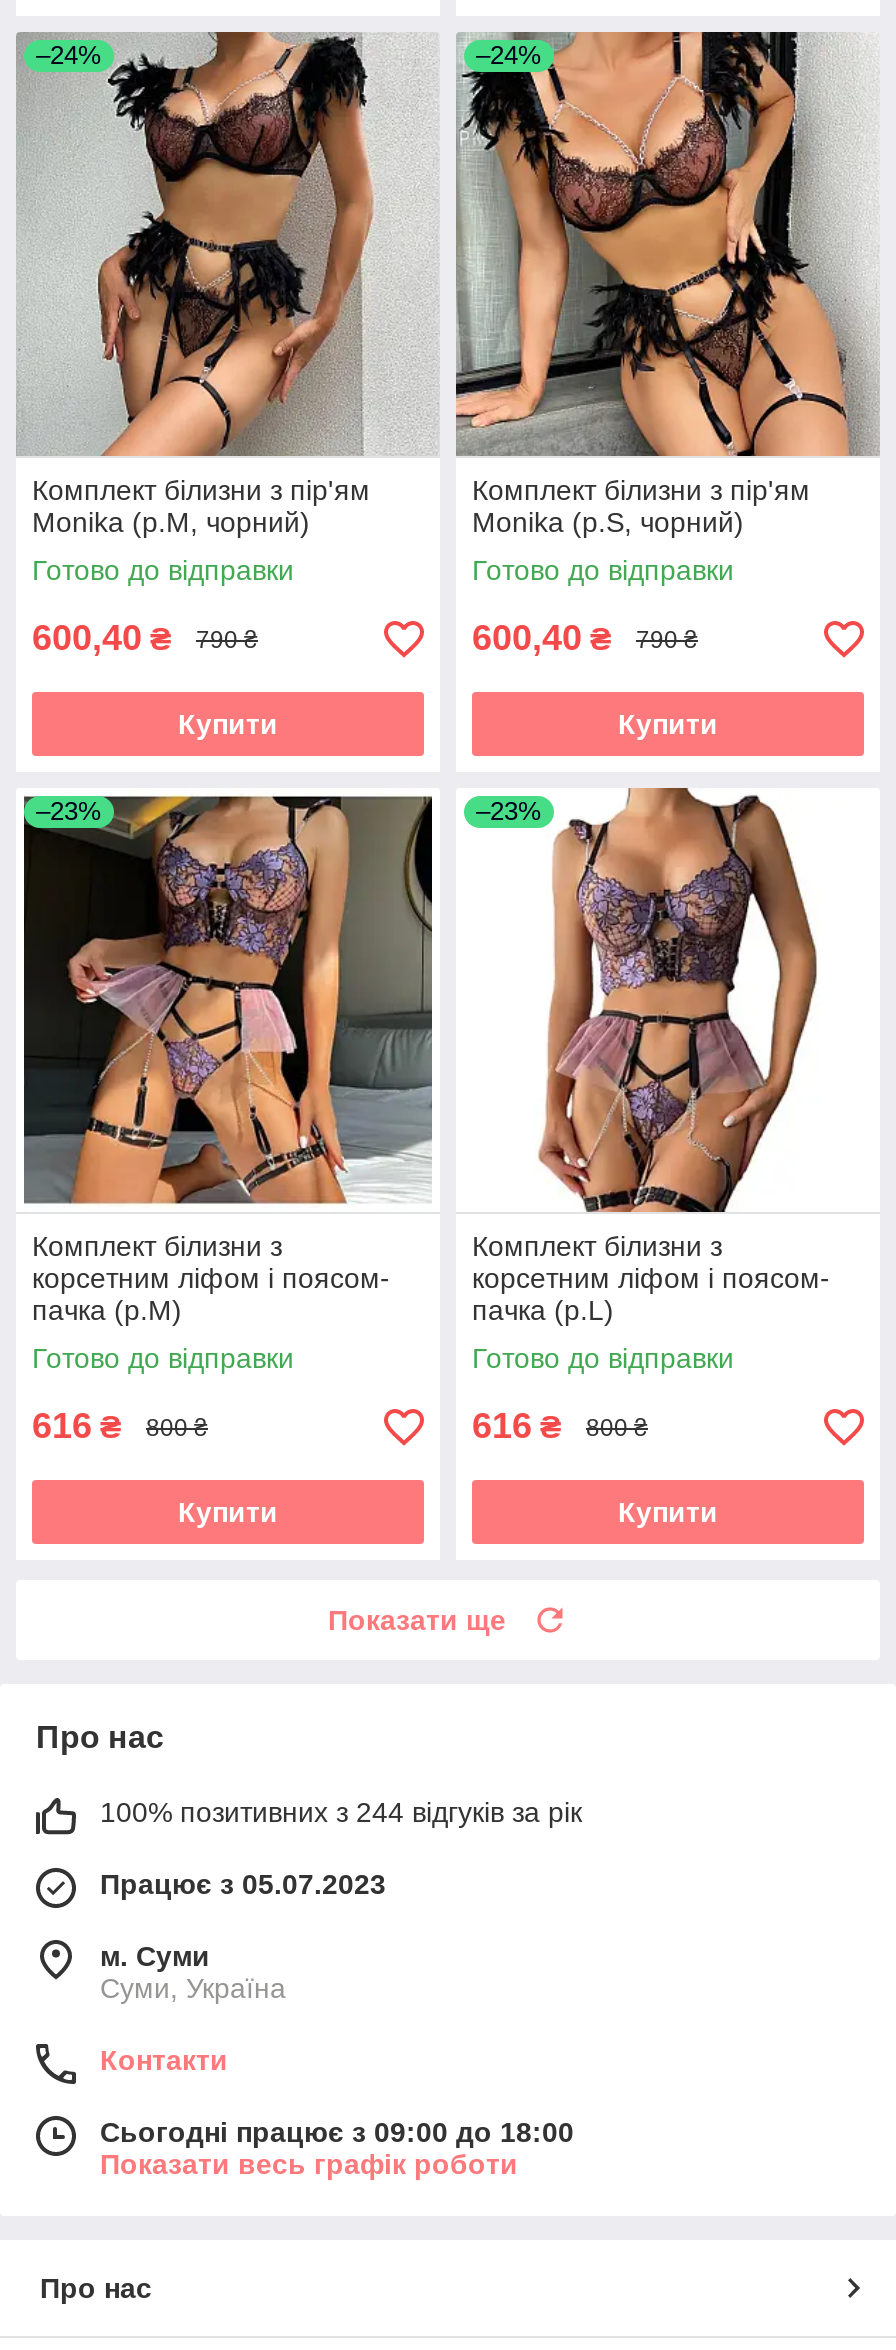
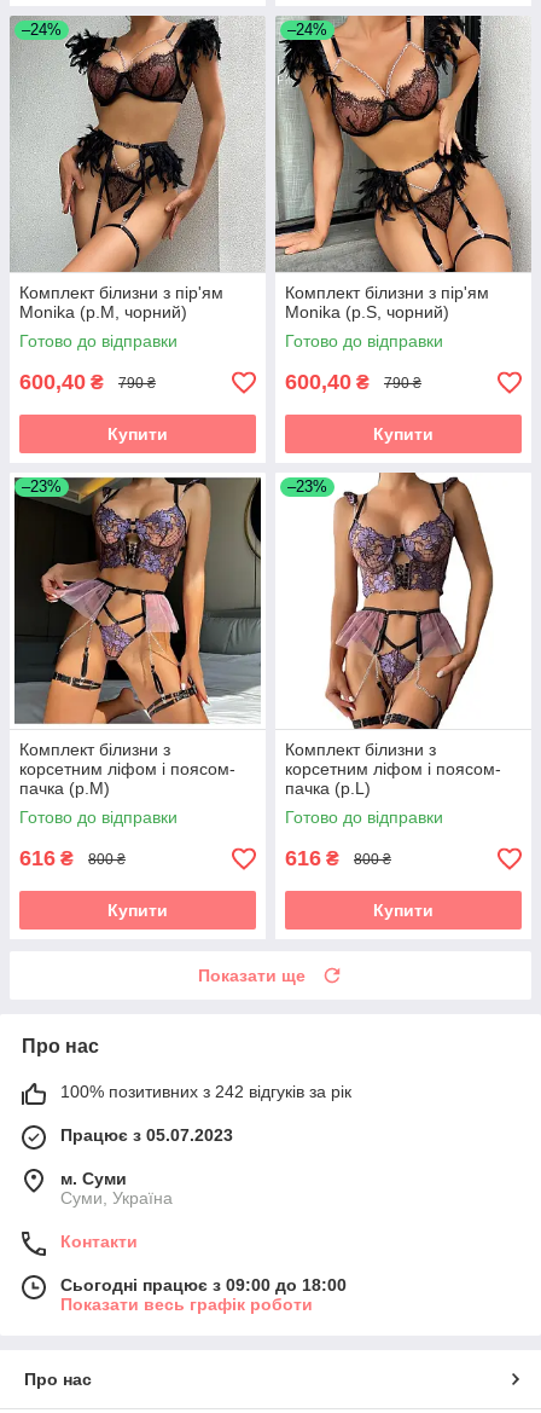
- 100% позитивних з 244 відгуків за рік
+ 100% позитивних з 242 відгуків за рік
